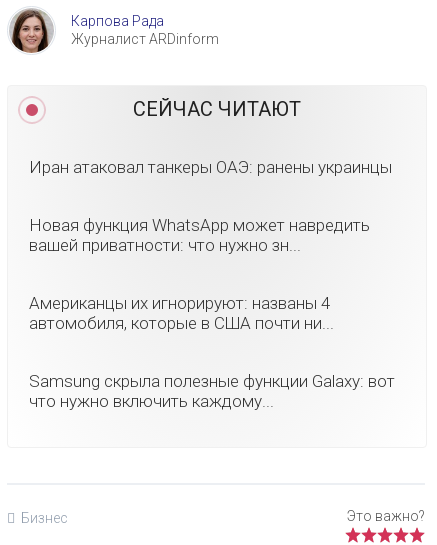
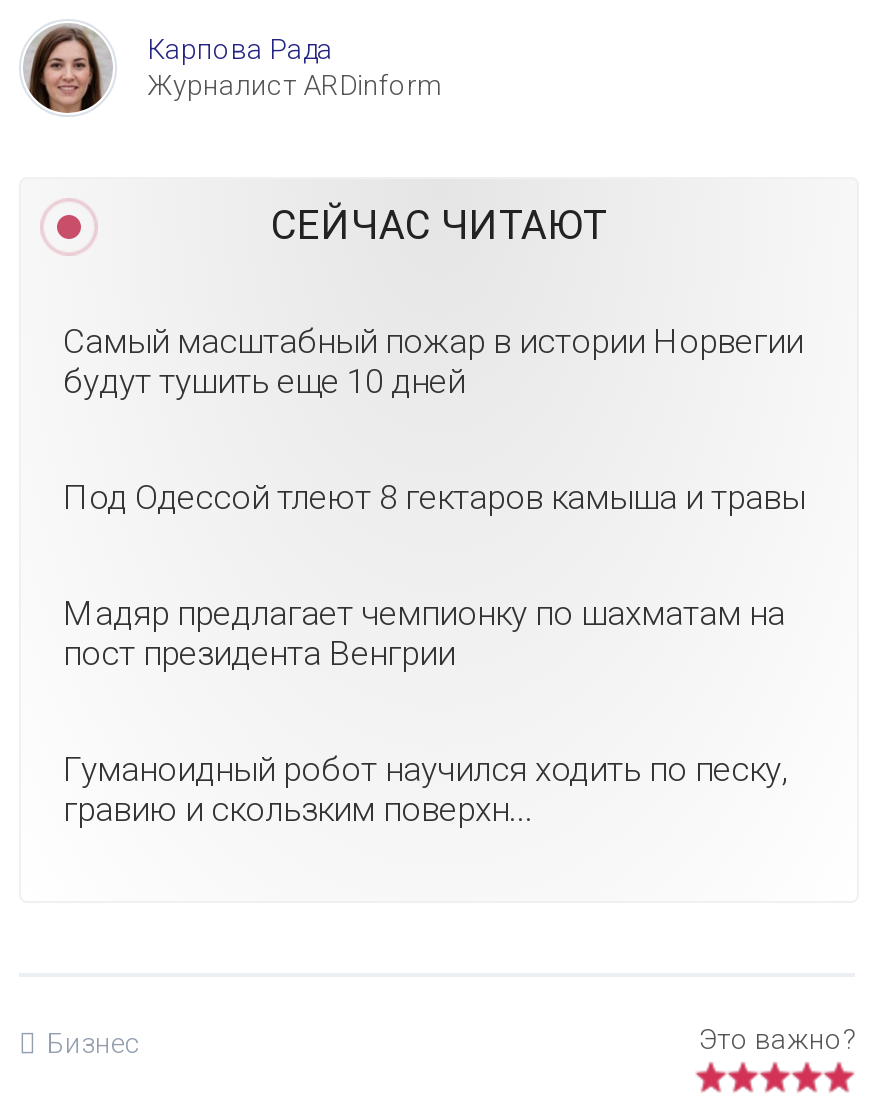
- Иран атаковал танкеры ОАЭ: ранены украинцы
+ Самый масштабный пожар в истории Норвегии
+ будут тушить еще 10 дней

- Новая функция WhatsApp может навредить
- вашей приватности: что нужно зн...
+ Под Одессой тлеют 8 гектаров камыша и травы

- Американцы их игнорируют: названы 4
- автомобиля, которые в США почти ни...
+ Мадяр предлагает чемпионку по шахматам на
+ пост президента Венгрии

- Samsung скрыла полезные функции Galaxy: вот
- что нужно включить каждому...
+ Гуманоидный робот научился ходить по песку,
+ гравию и скользким поверхн...
